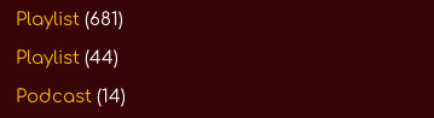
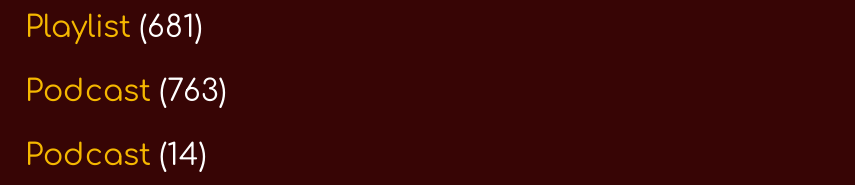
- Playlist (44)
+ Podcast (763)
